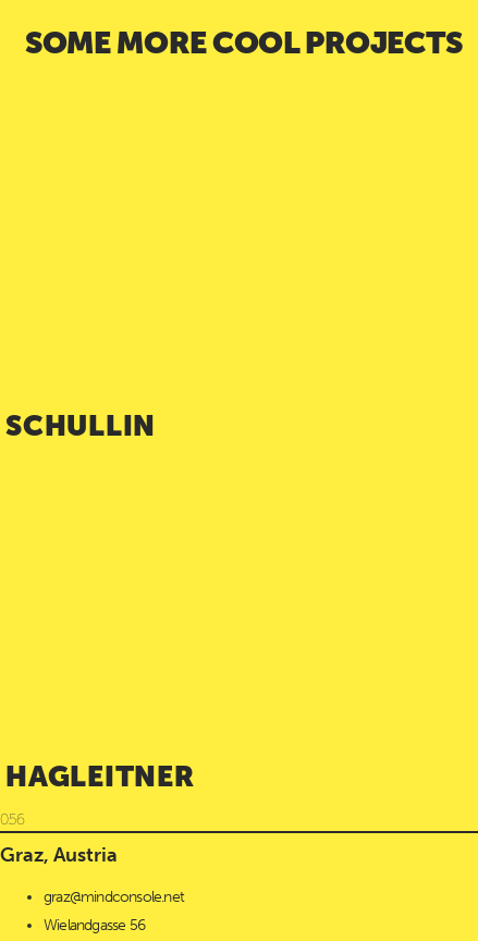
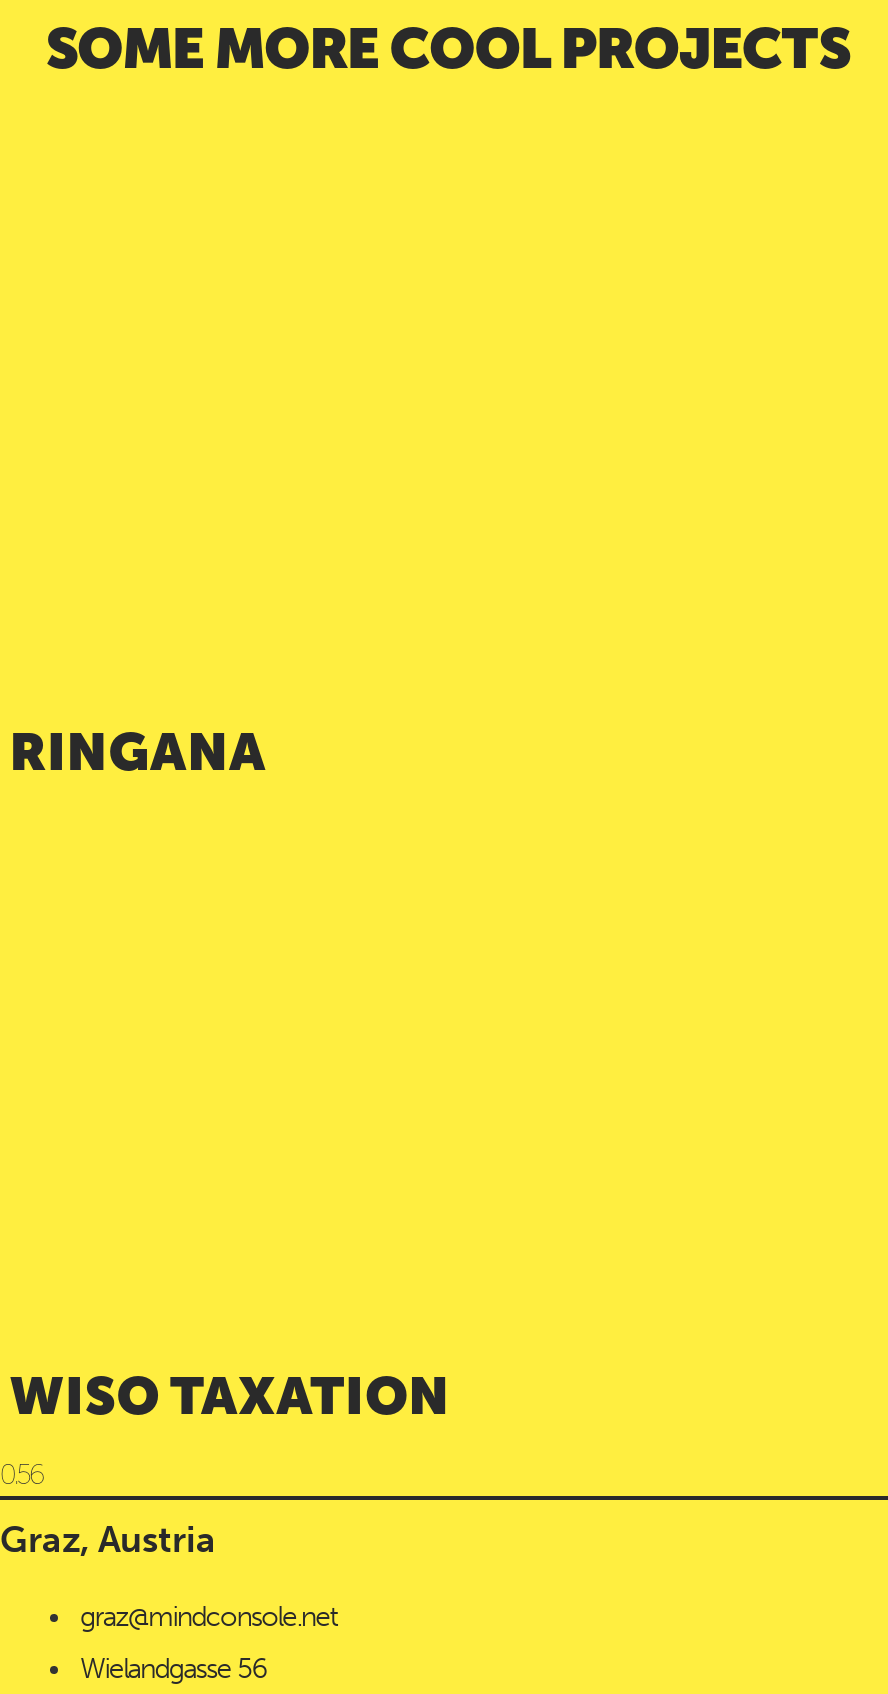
- SCHULLIN
+ RINGANA

- HAGLEITNER
+ WISO TAXATION
